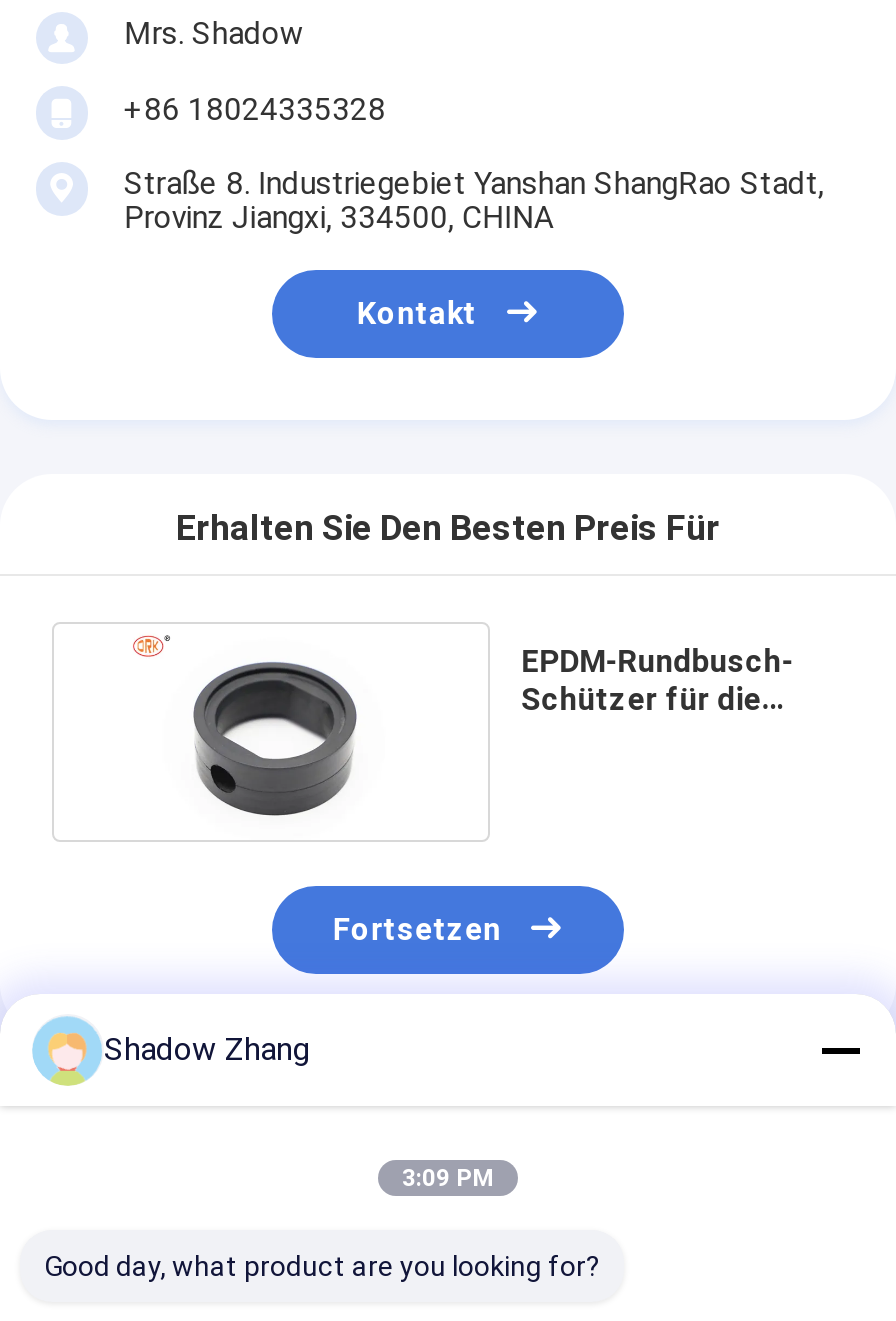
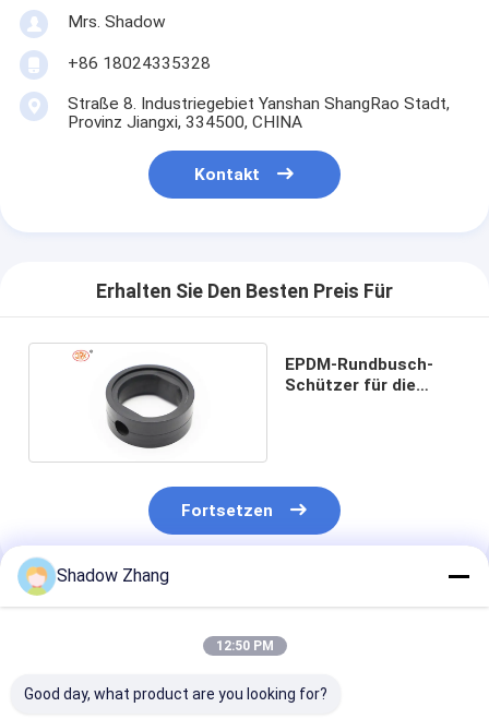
- 3:09 PM
+ 12:50 PM
